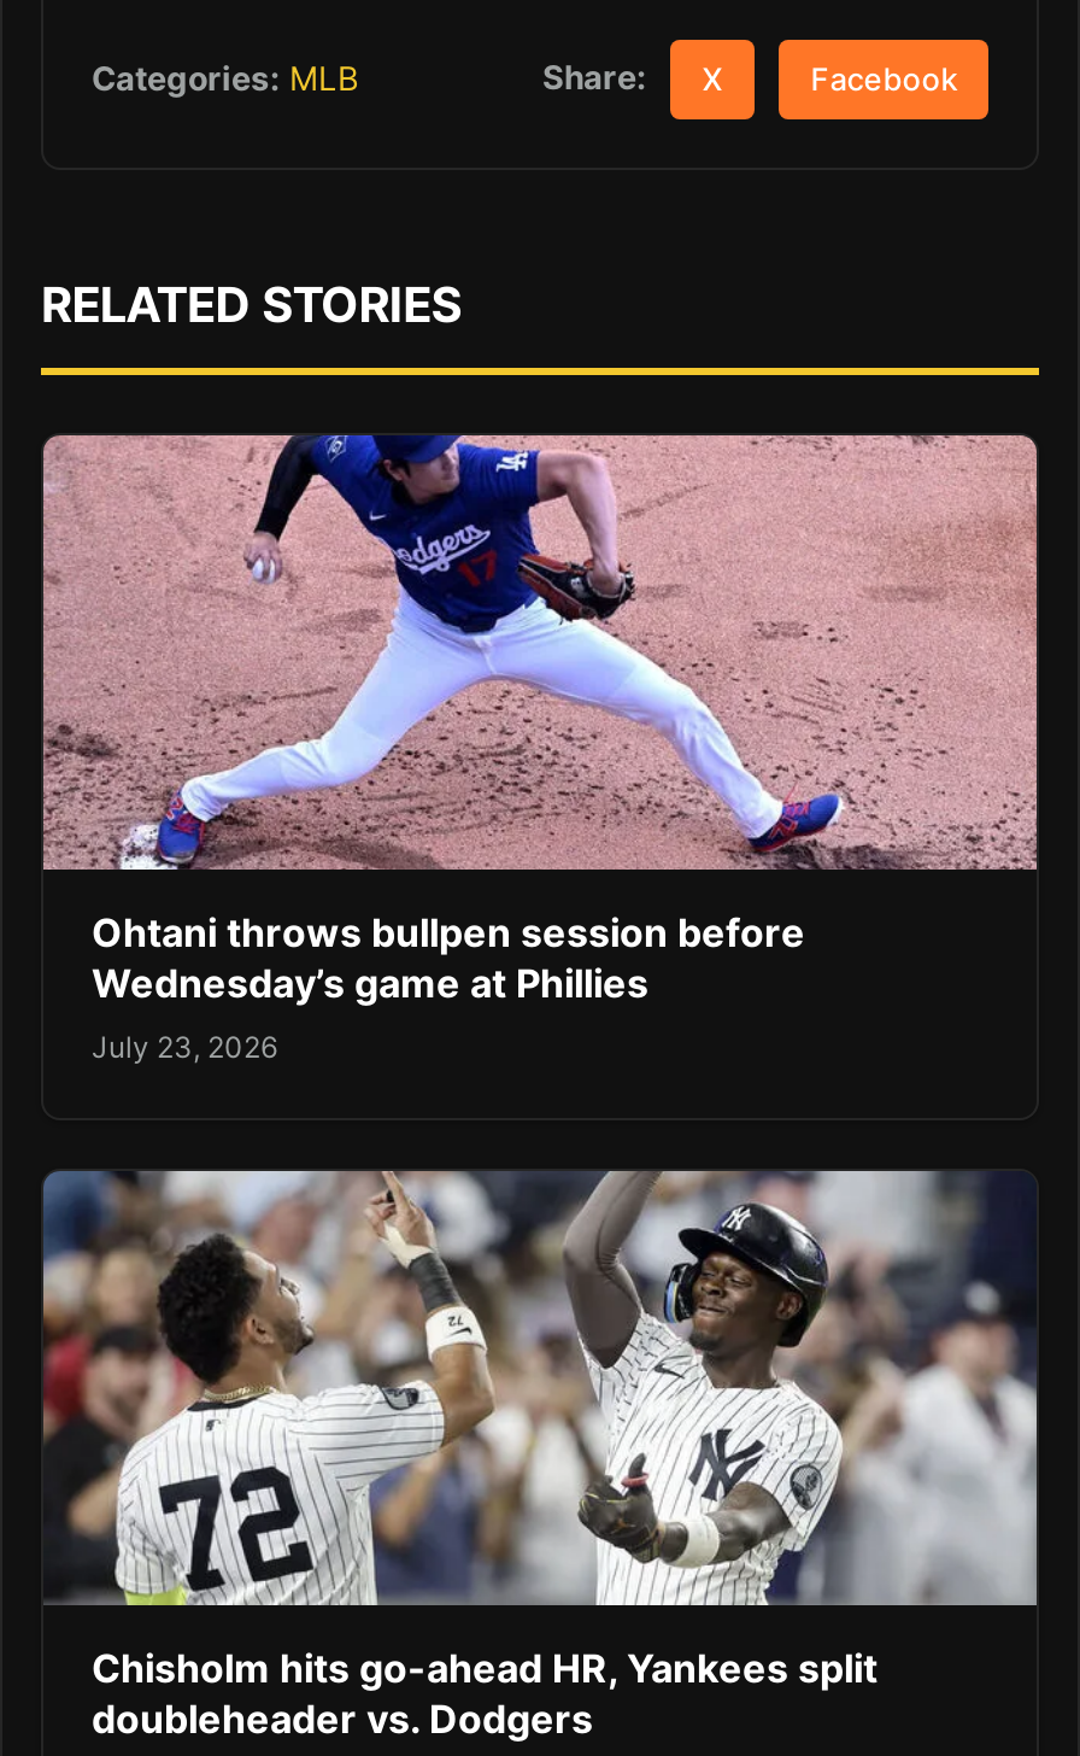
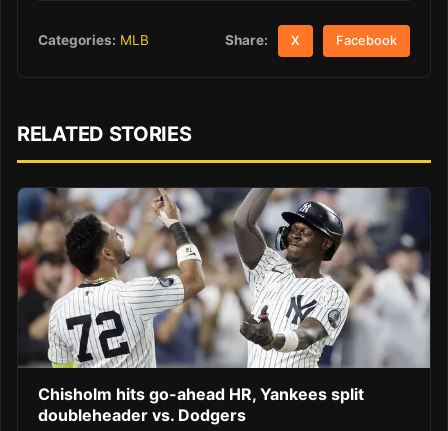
- [image]
- Ohtani throws bullpen session before
- Wednesday’s game at Phillies
- July 23, 2026
